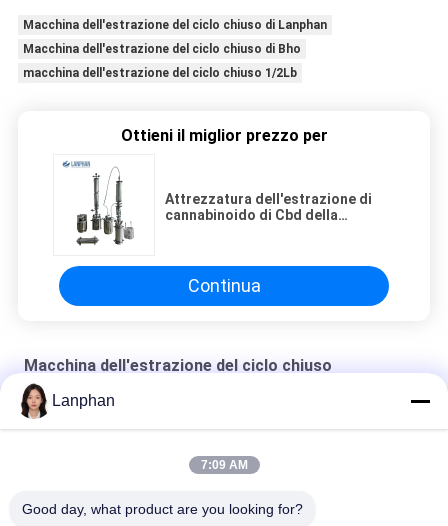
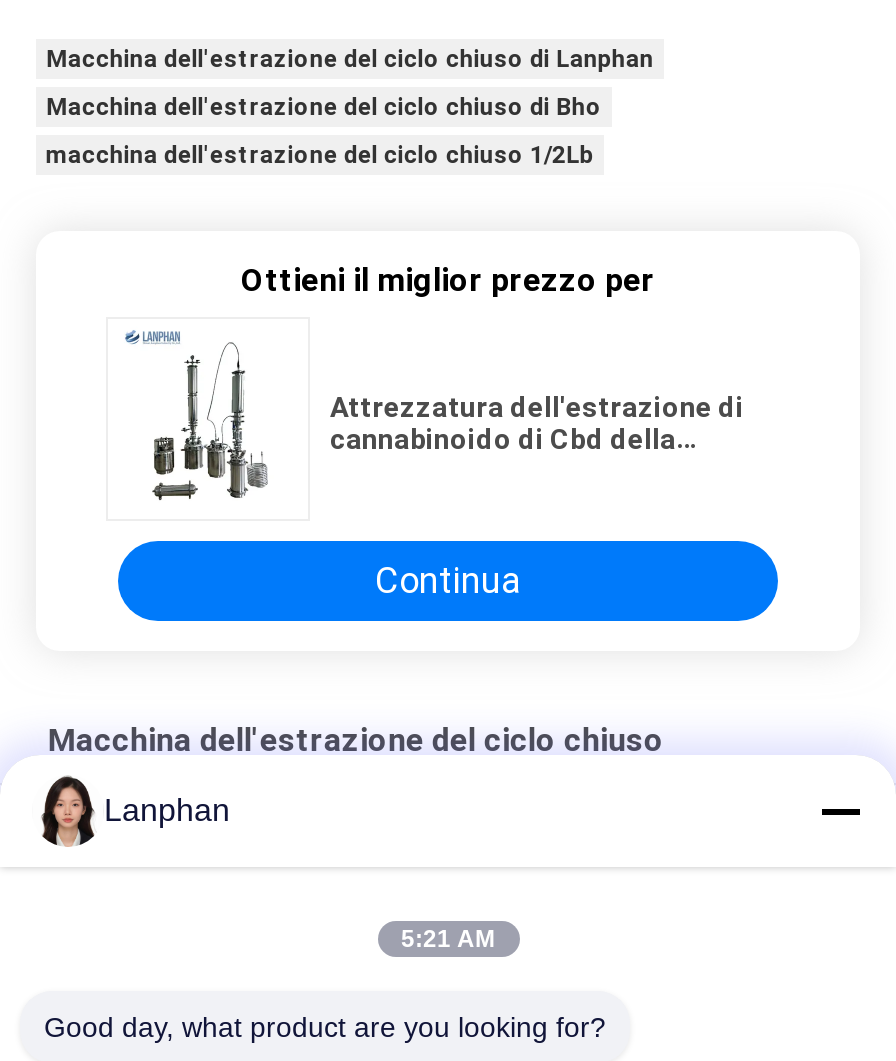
- 7:09 AM
+ 5:21 AM
